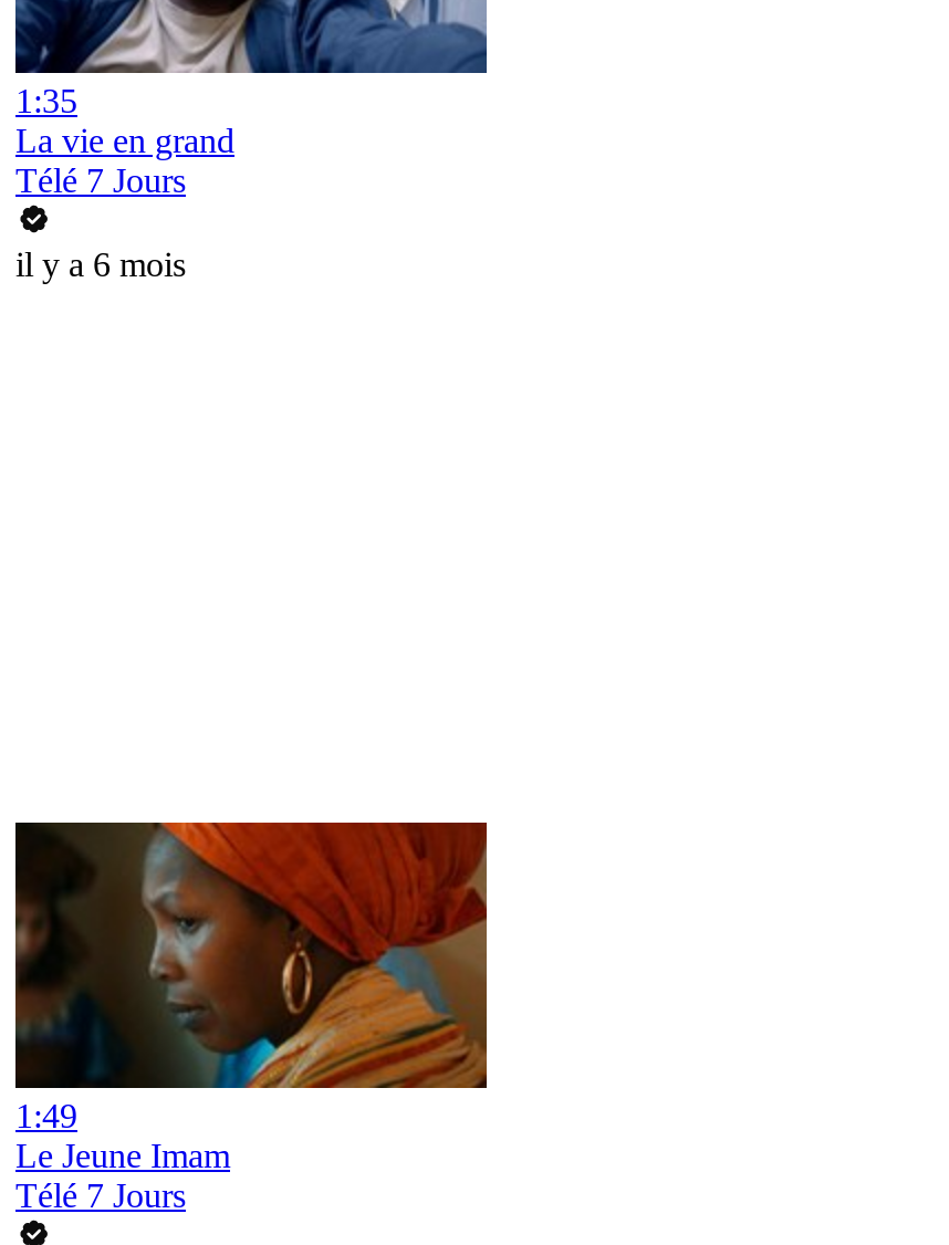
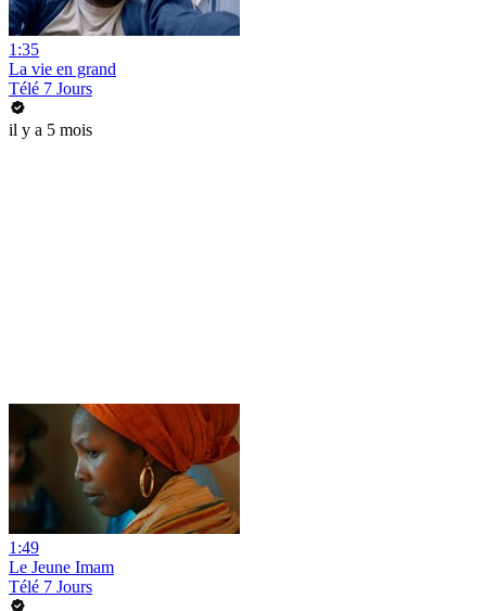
- il y a 6 mois
+ il y a 5 mois
